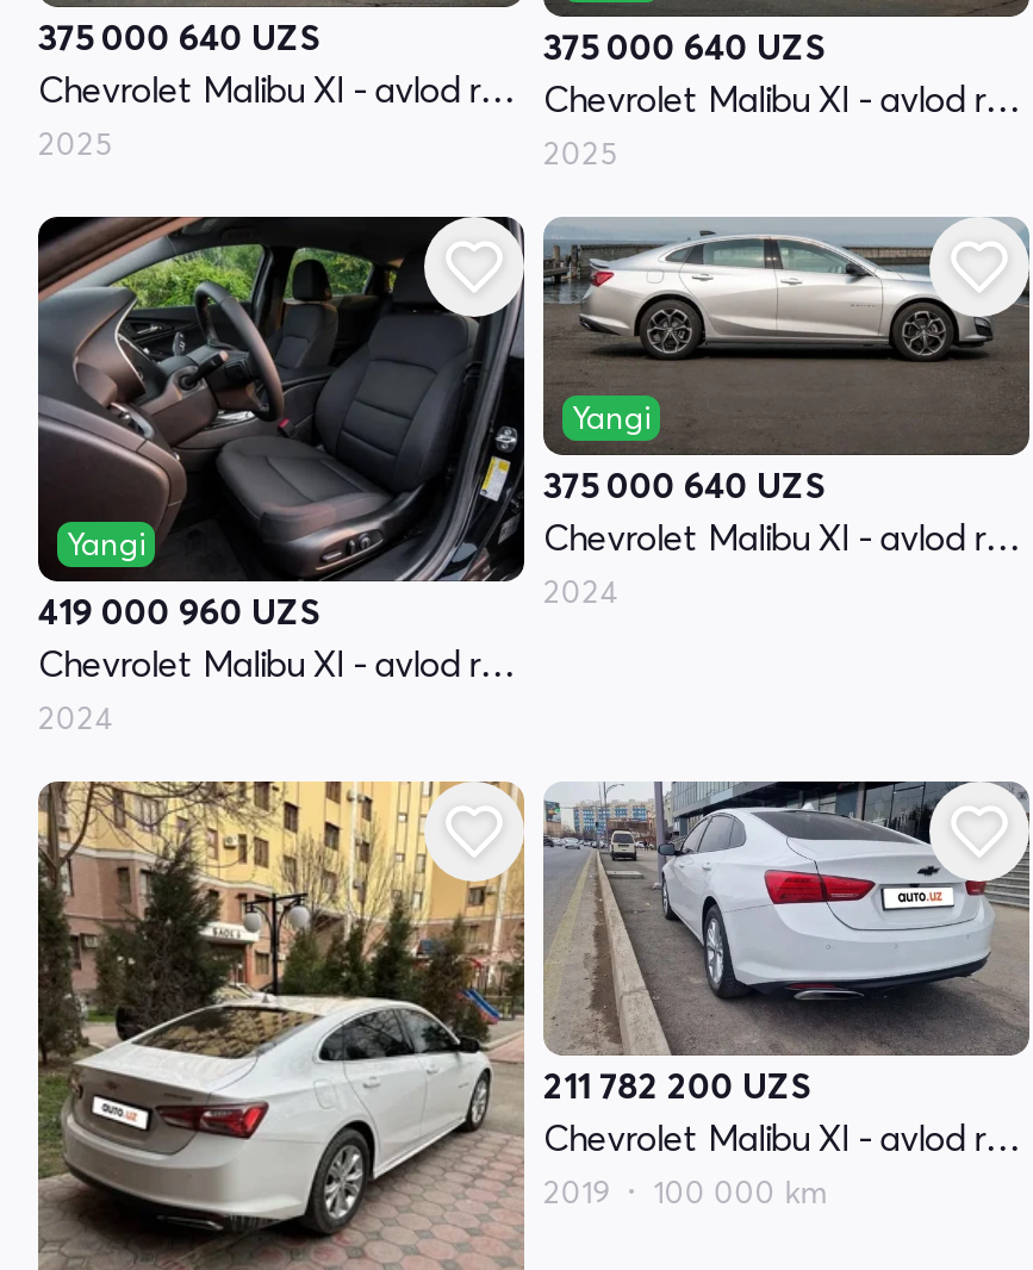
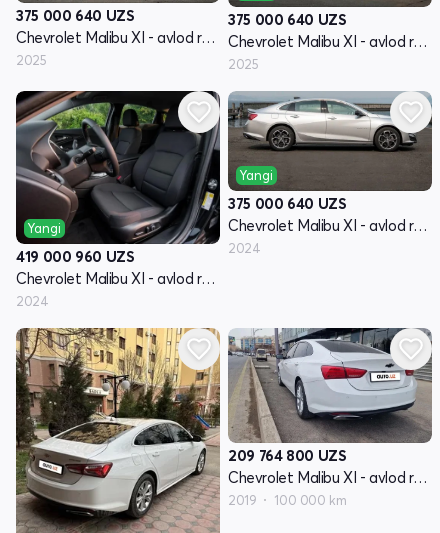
- 211 782 200 UZS
+ 209 764 800 UZS
